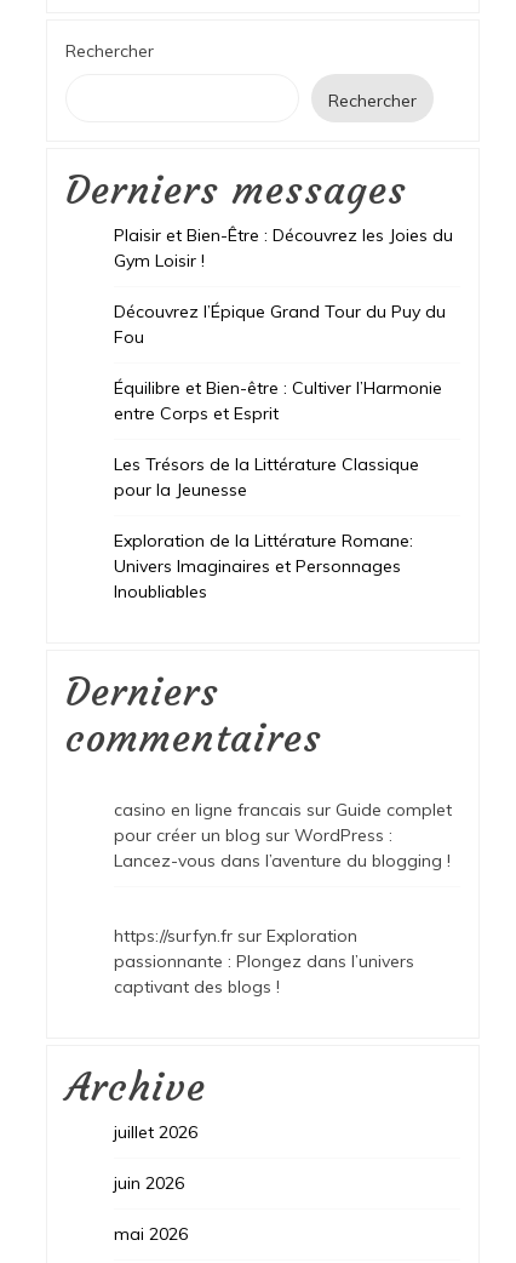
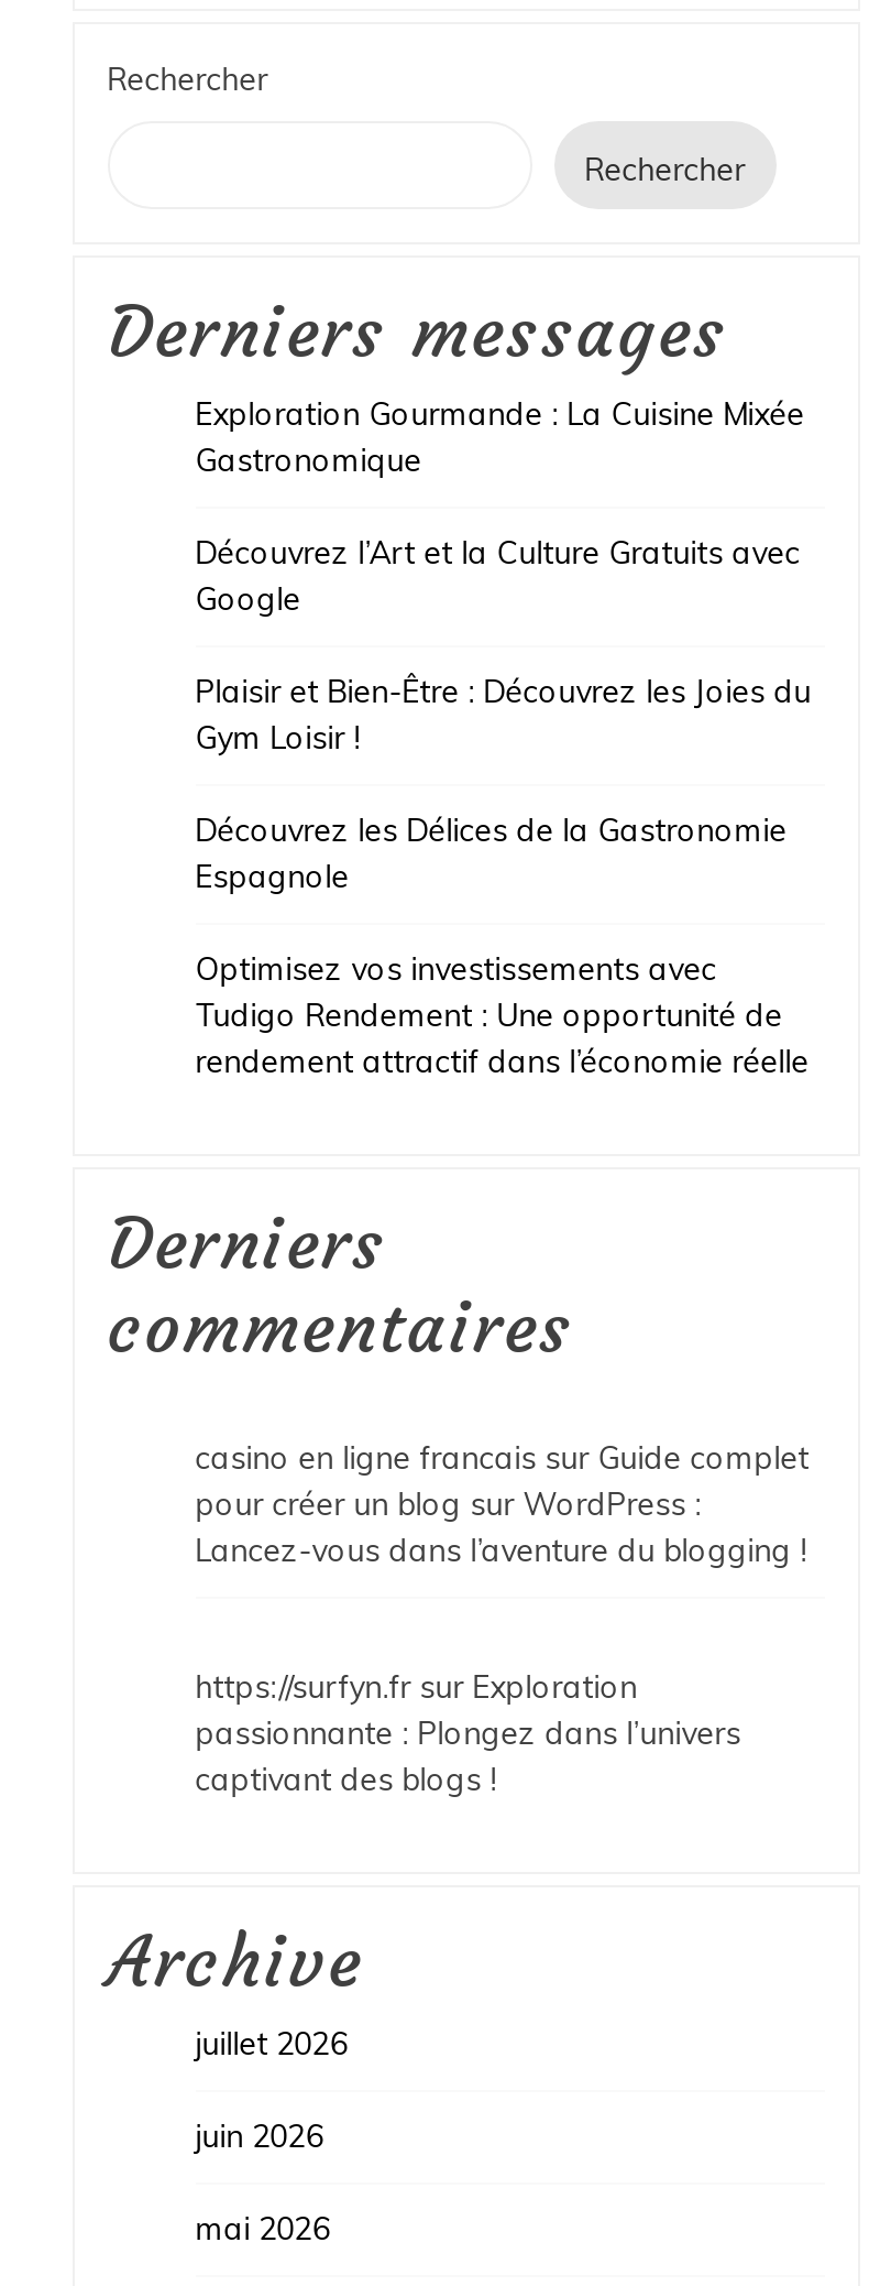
+ Exploration Gourmande : La Cuisine Mixée
+ Gastronomique
+ Découvrez l’Art et la Culture Gratuits avec
+ Google

moved down: Plaisir et Bien-Être : Découvrez les Joies du | Gym Loisir !

- Découvrez l’Épique Grand Tour du Puy du
- Fou
- Équilibre et Bien-être : Cultiver l’Harmonie
- entre Corps et Esprit
- Les Trésors de la Littérature Classique
- pour la Jeunesse
- Exploration de la Littérature Romane:
- Univers Imaginaires et Personnages
- Inoubliables
+ Découvrez les Délices de la Gastronomie
+ Espagnole
+ Optimisez vos investissements avec
+ Tudigo Rendement : Une opportunité de
+ rendement attractif dans l’économie réelle
